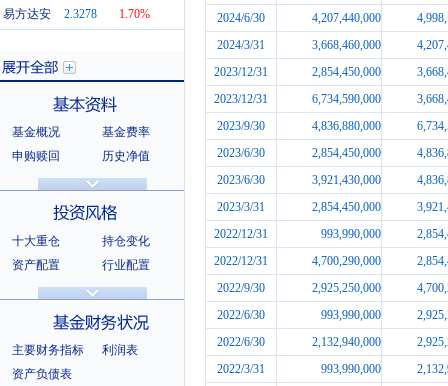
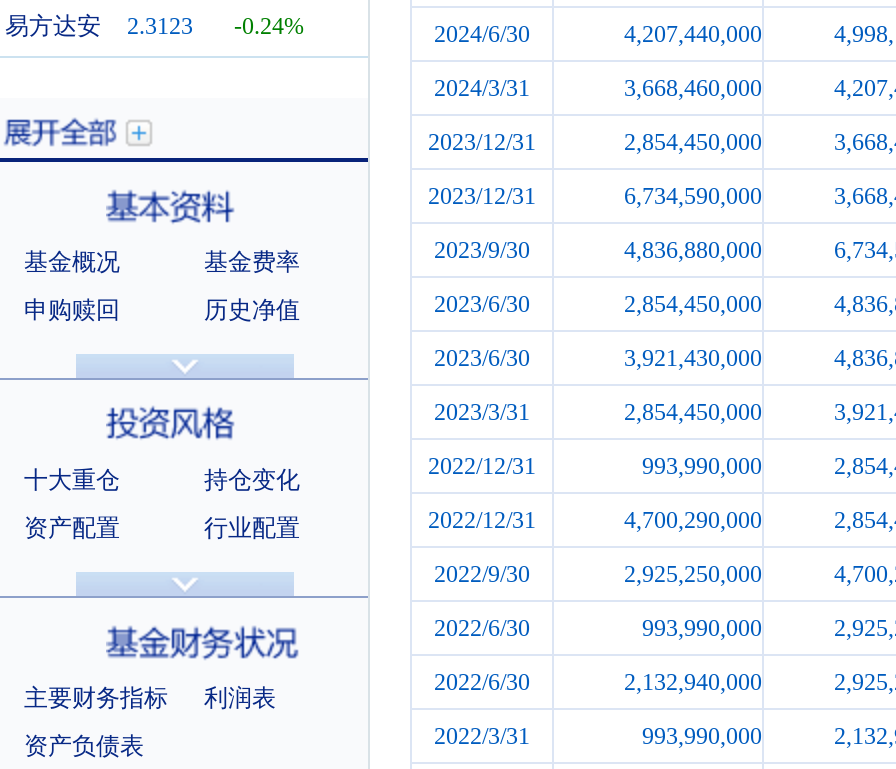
- 2.3278
+ 2.3123

- 1.70%
+ -0.24%
